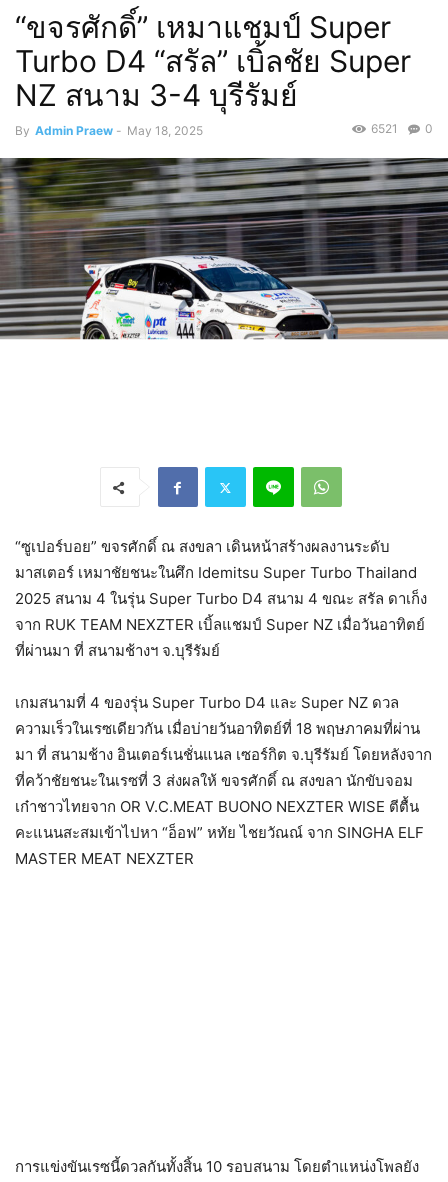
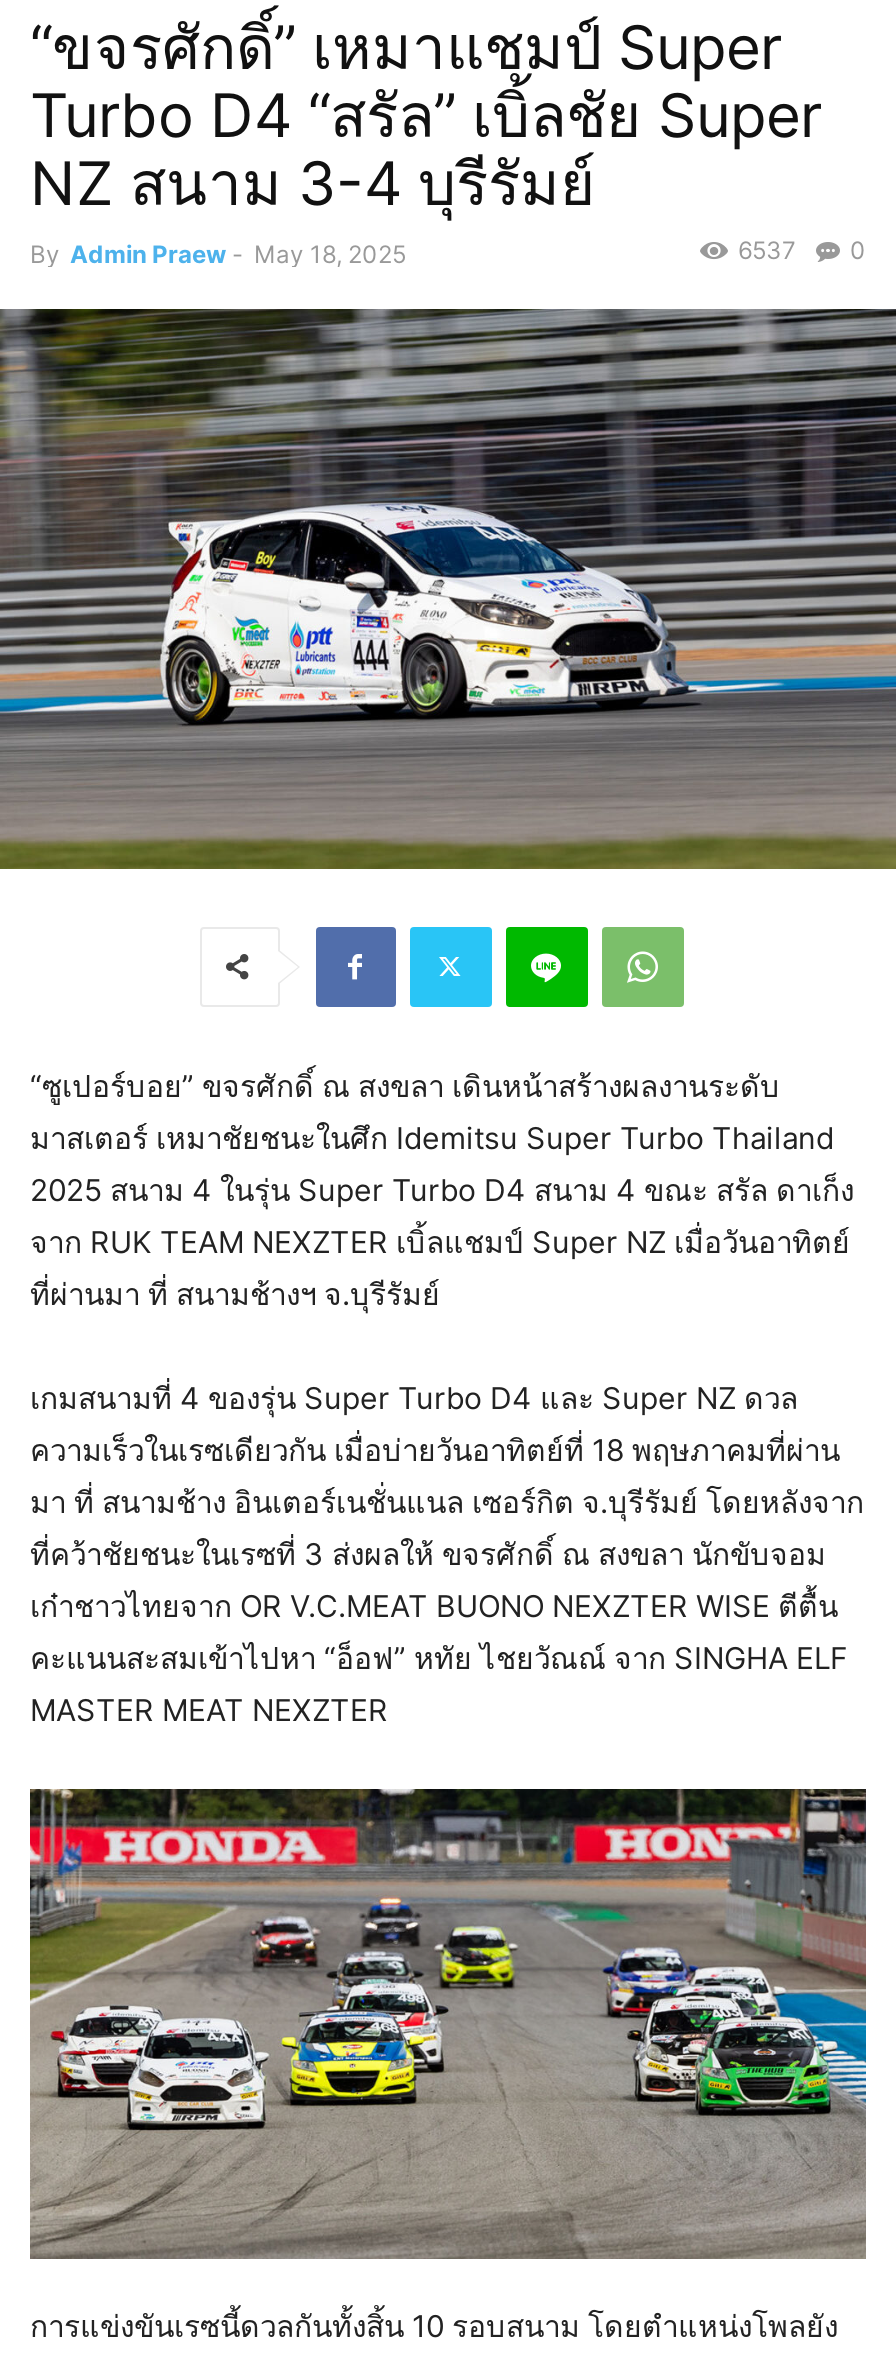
- 6521 0
+ 6537 0

+ [image]

+ [image]
